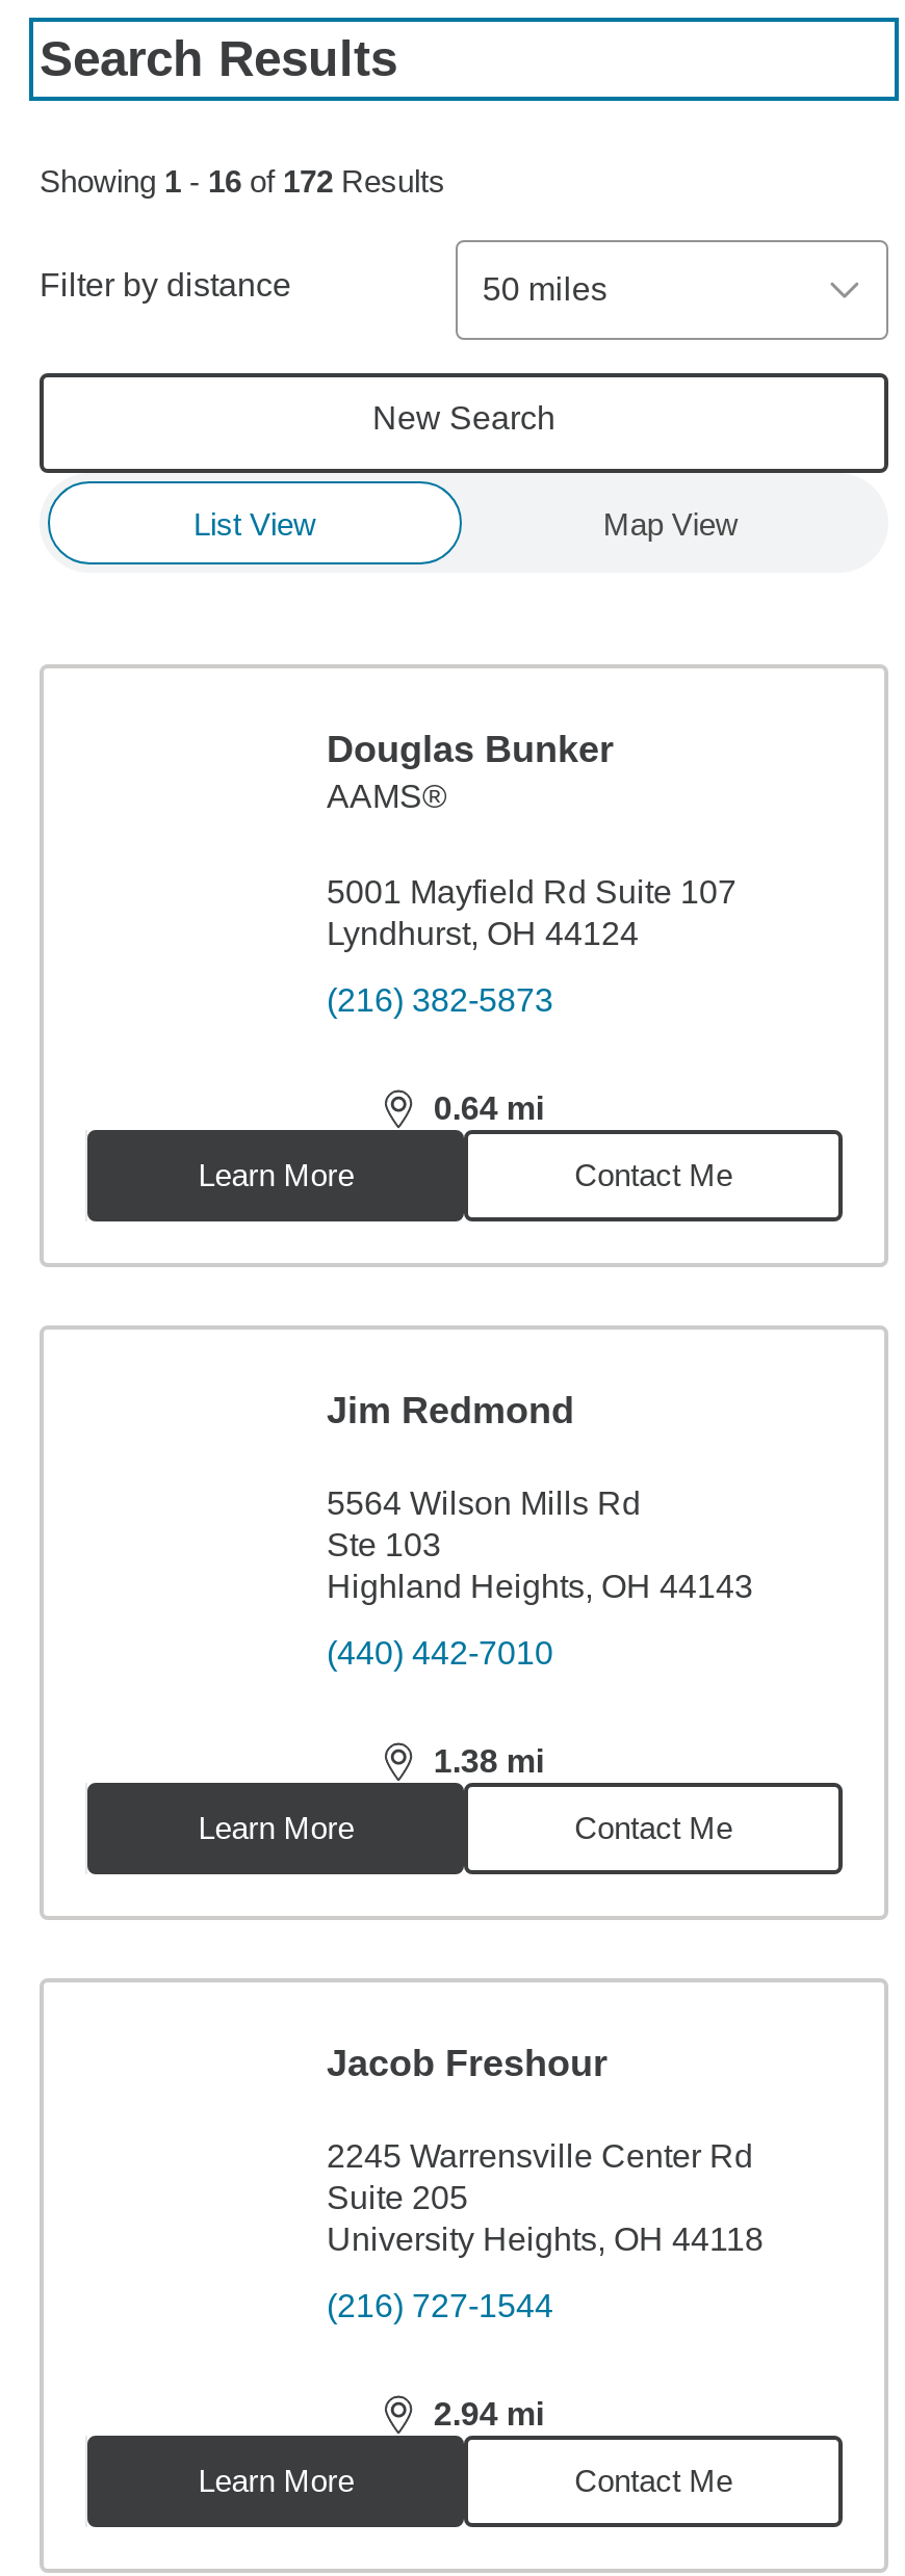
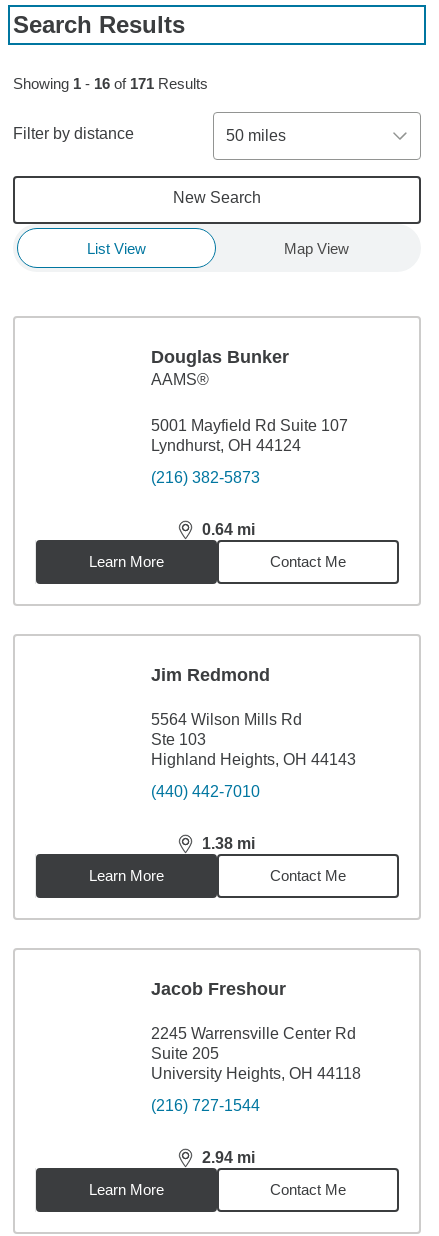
- Showing 1 - 16 of 172 Results
+ Showing 1 - 16 of 171 Results
